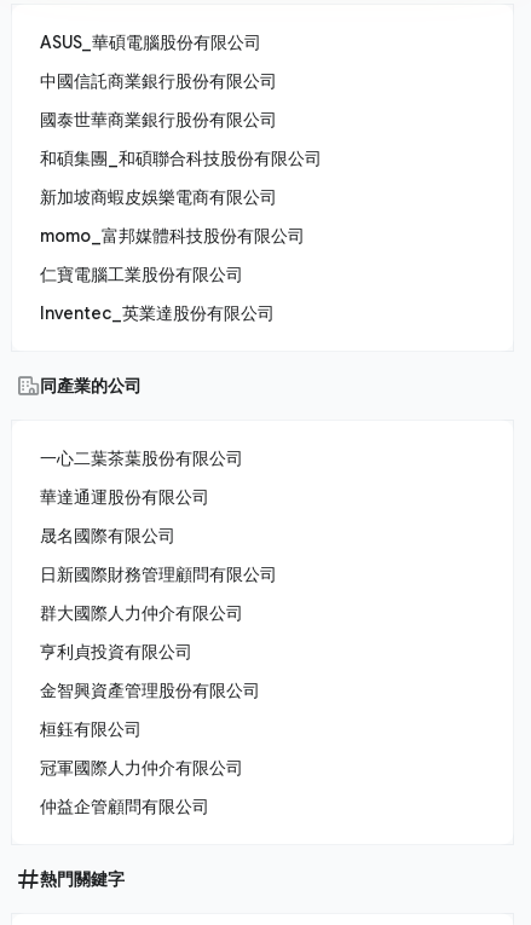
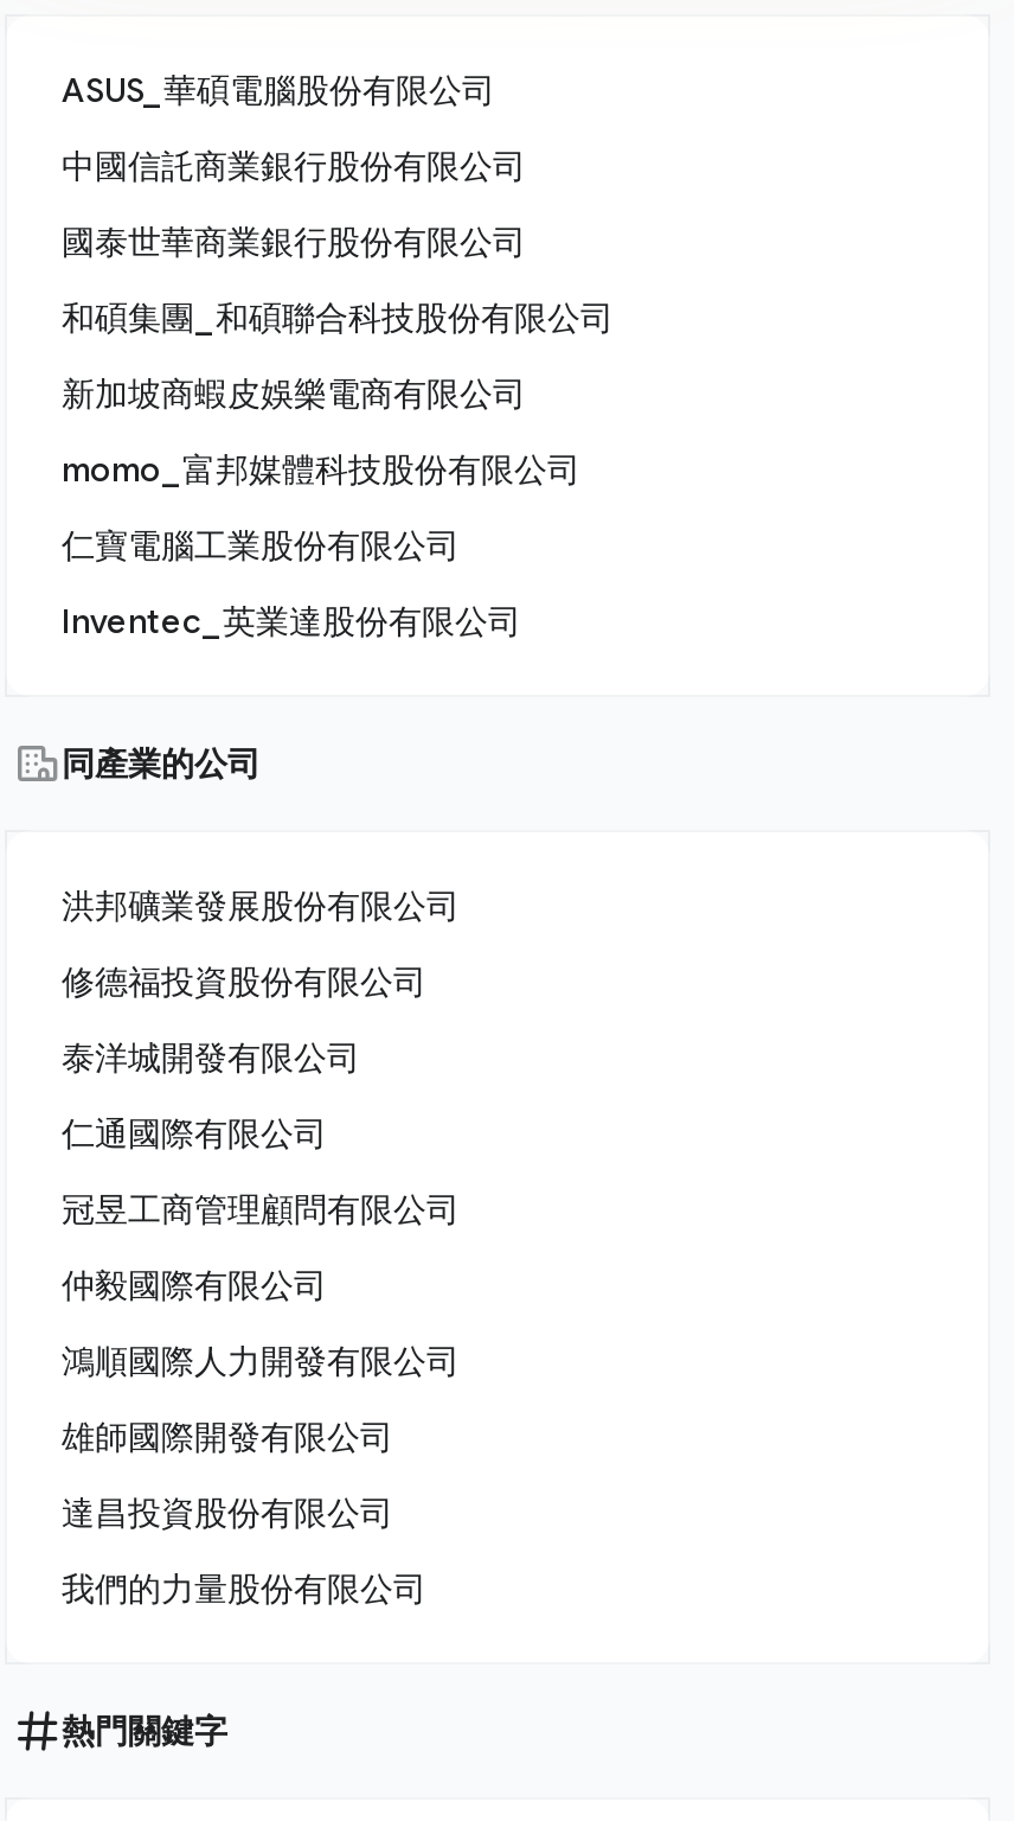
- 一心二葉茶葉股份有限公司
+ 洪邦礦業發展股份有限公司

- 華達通運股份有限公司
+ 修德福投資股份有限公司

- 晟名國際有限公司
+ 泰洋城開發有限公司

- 日新國際財務管理顧問有限公司
+ 仁通國際有限公司

- 群大國際人力仲介有限公司
+ 冠昱工商管理顧問有限公司

- 亨利貞投資有限公司
+ 仲毅國際有限公司

- 金智興資產管理股份有限公司
+ 鴻順國際人力開發有限公司

- 桓鈺有限公司
+ 雄師國際開發有限公司

- 冠軍國際人力仲介有限公司
+ 達昌投資股份有限公司

- 仲益企管顧問有限公司
+ 我們的力量股份有限公司
